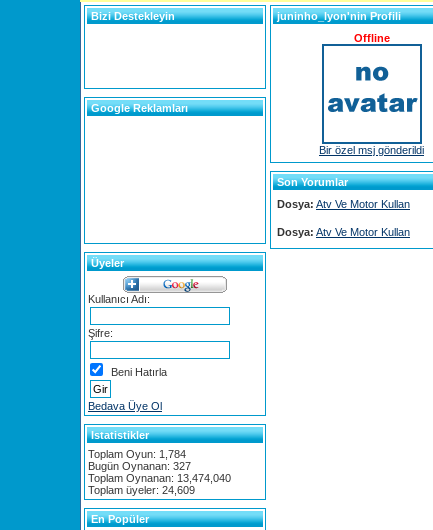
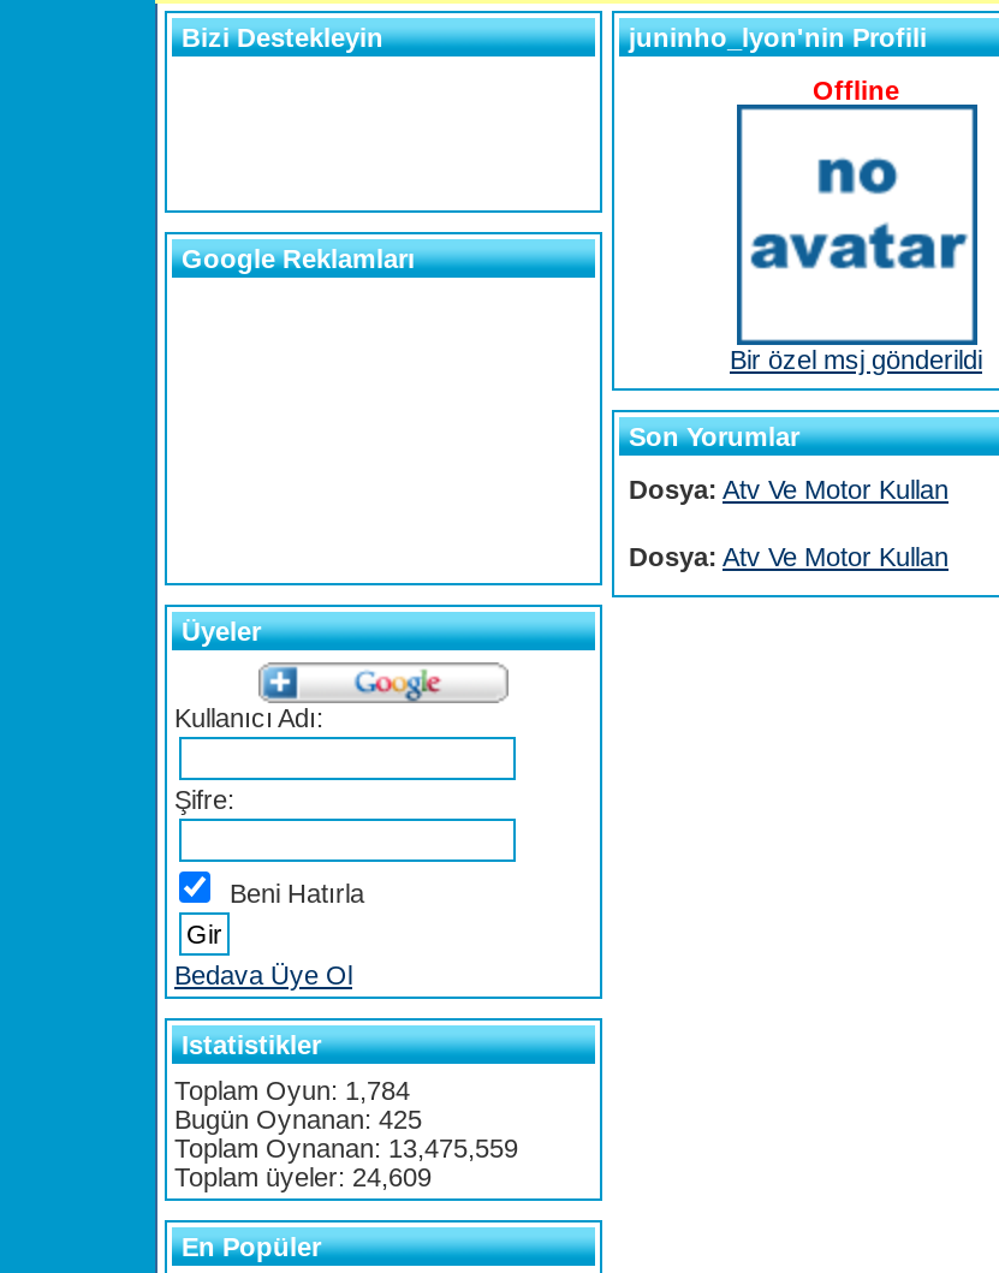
- Bugün Oynanan: 327
+ Bugün Oynanan: 425

- Toplam Oynanan: 13,474,040
+ Toplam Oynanan: 13,475,559
